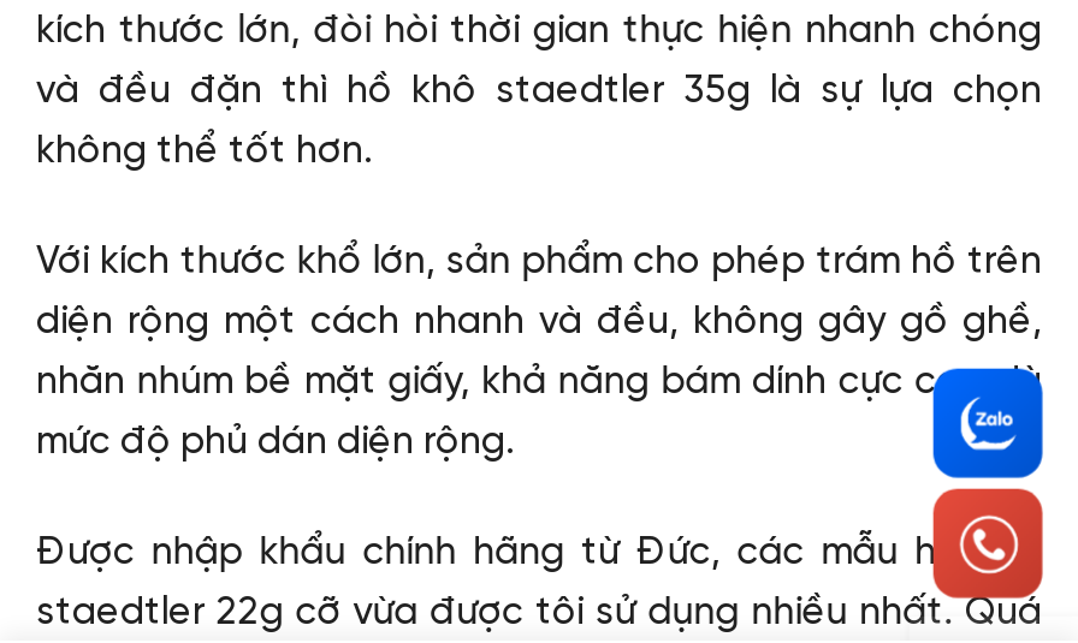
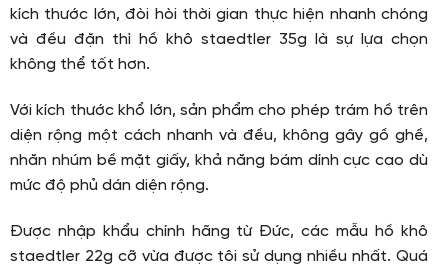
- [image]
